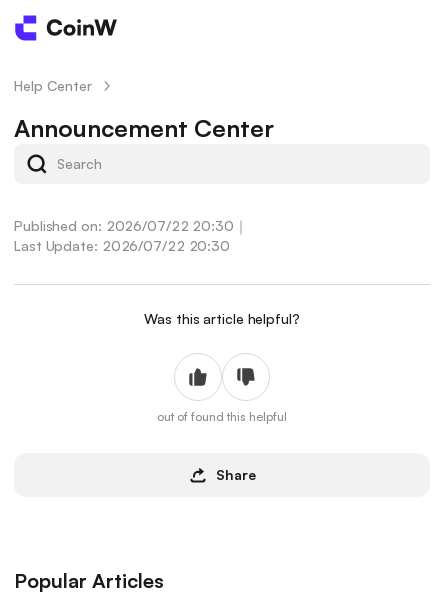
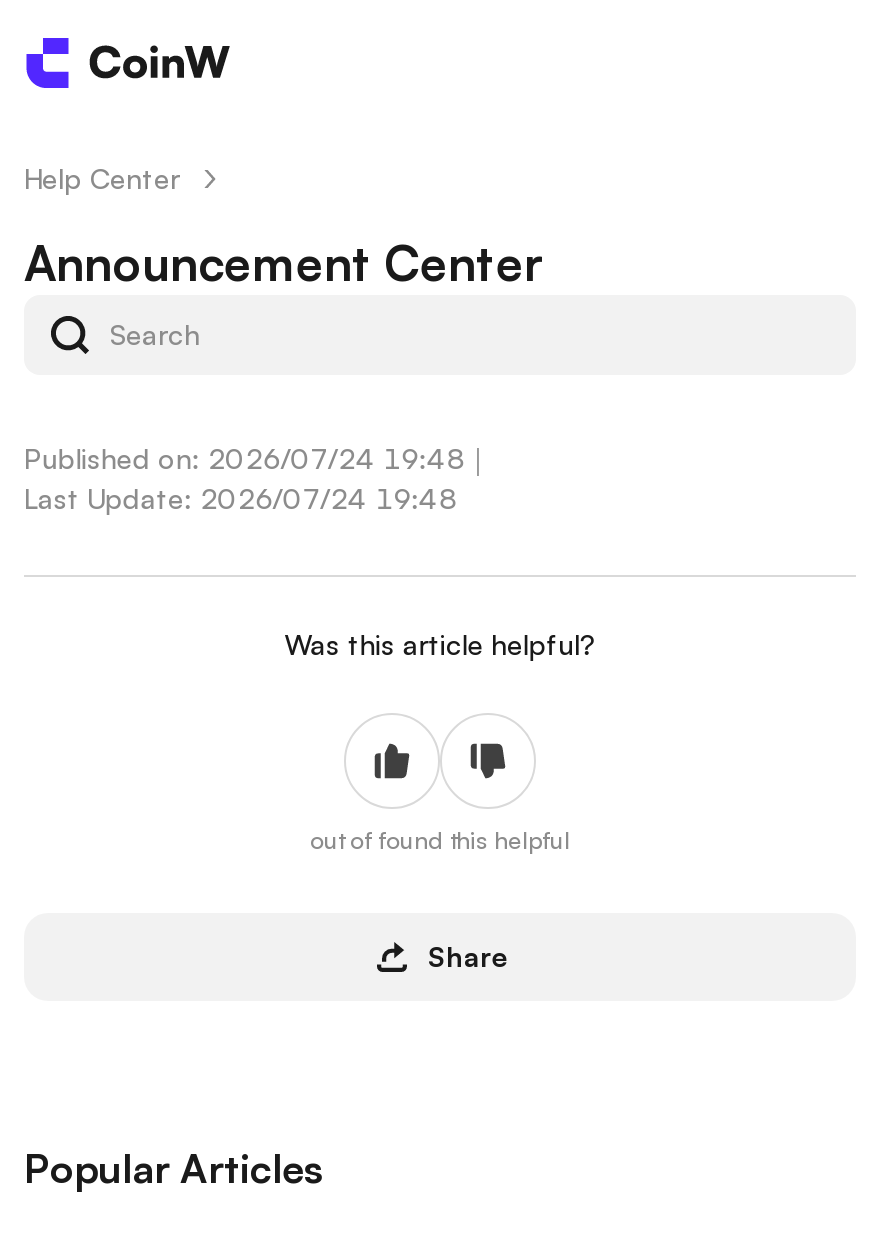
- Published on: 2026/07/22 20:30｜
+ Published on: 2026/07/24 19:48｜

- Last Update: 2026/07/22 20:30
+ Last Update: 2026/07/24 19:48
